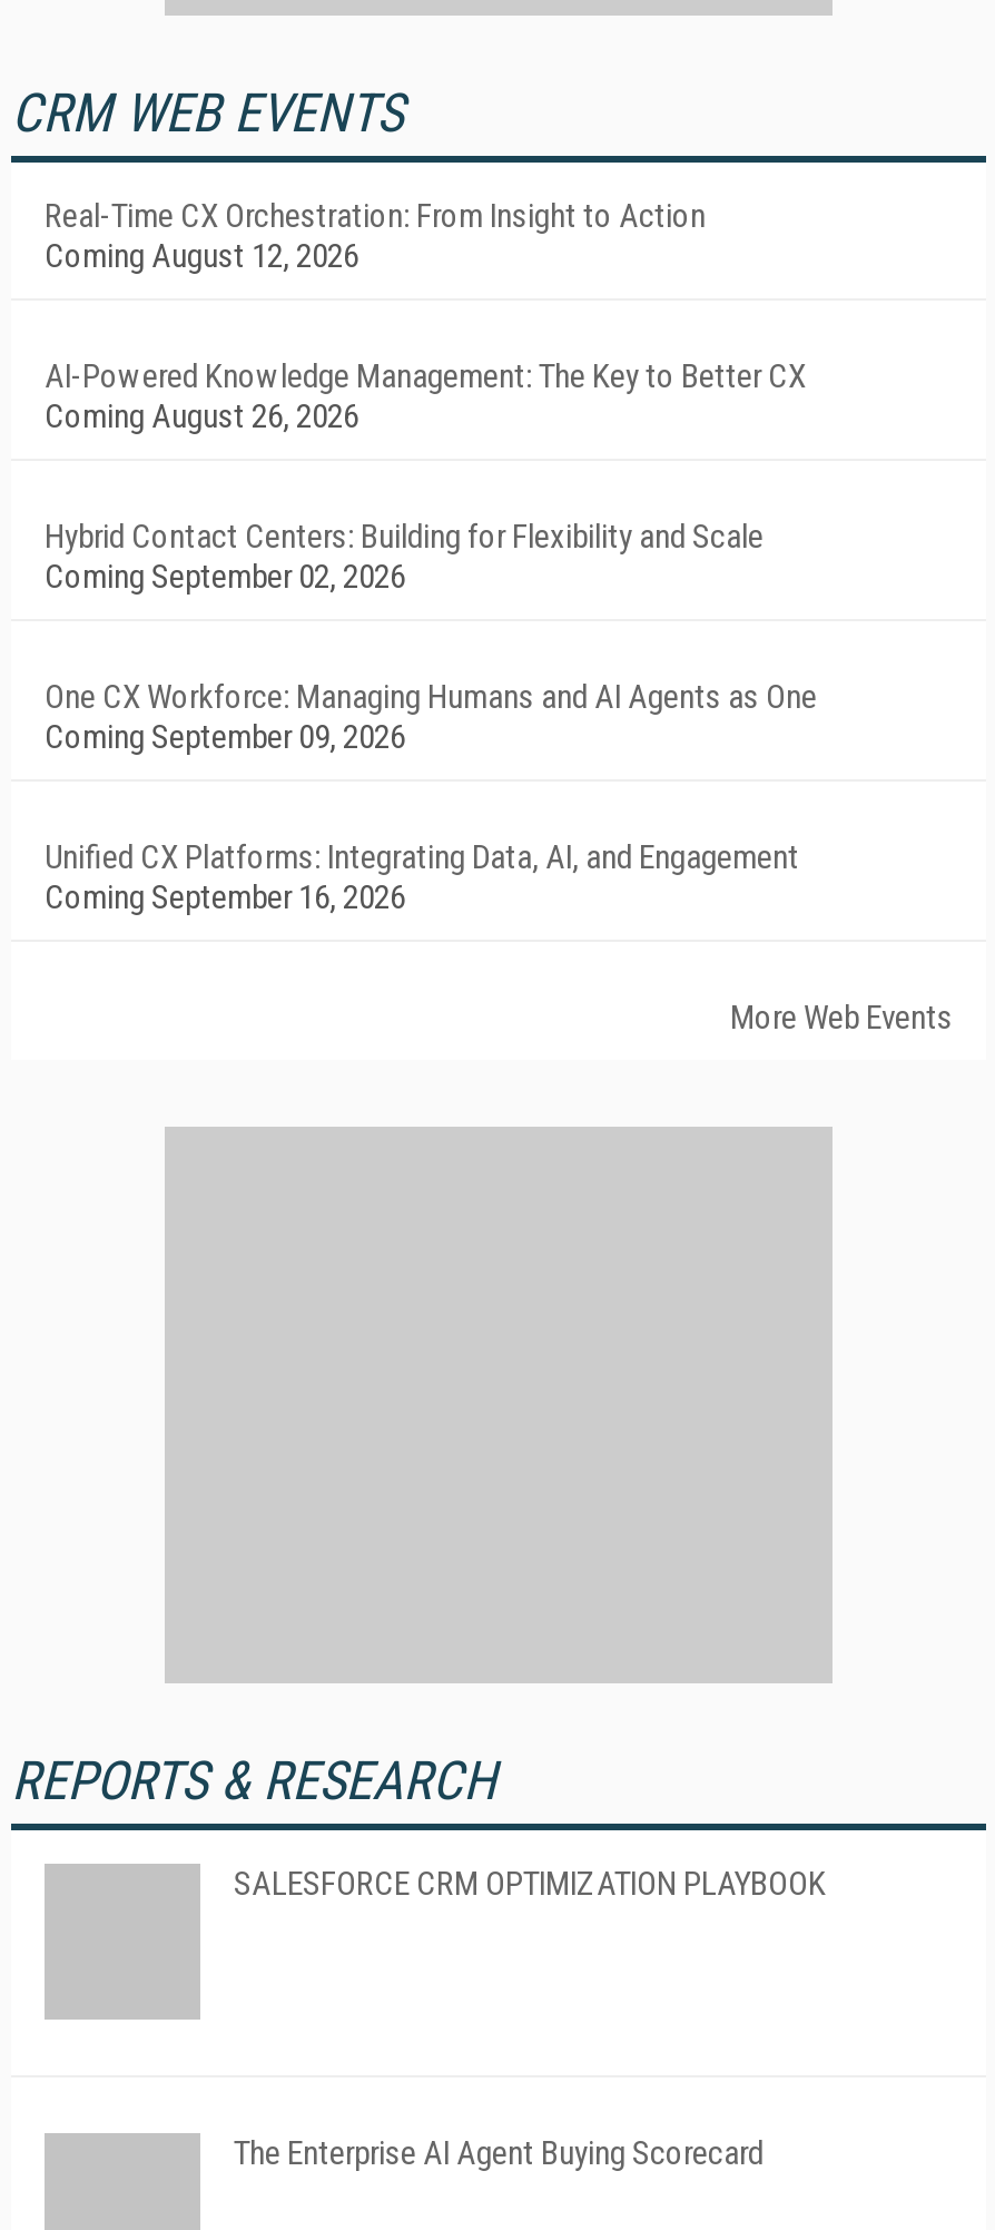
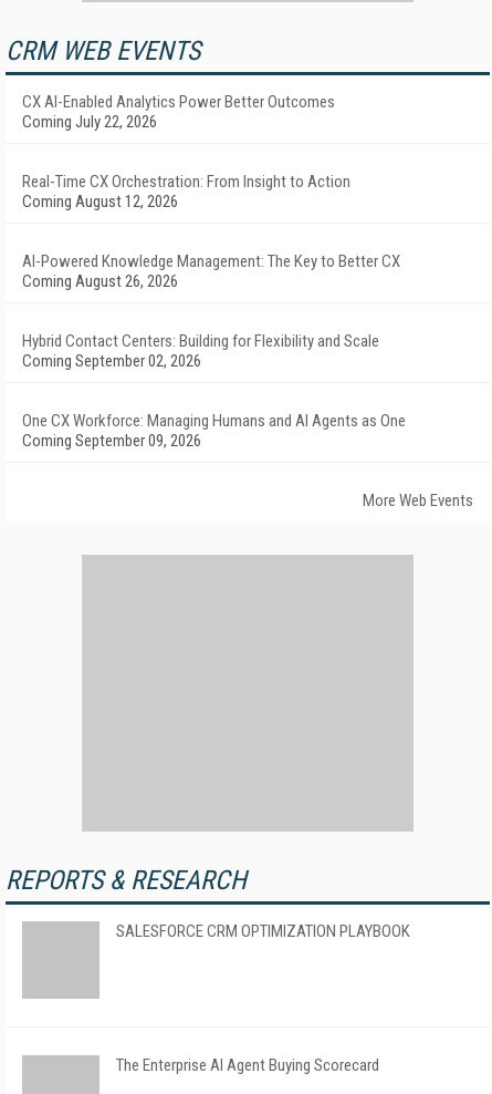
+ CX AI-Enabled Analytics Power Better Outcomes
+ Coming July 22, 2026

moved down: Real-Time CX Orchestration: From Insight to Action | Coming August 12, 2026 | AI-Powered Knowledge Management: The Key to Better CX | Coming August 26, 2026 | Hybrid Contact Centers: Building for Flexibility and Scale | Coming September 02, 2026 | One CX Workforce: Managing Humans and AI Agents as One | Coming September 09, 2026

- Unified CX Platforms: Integrating Data, AI, and Engagement
- Coming September 16, 2026
